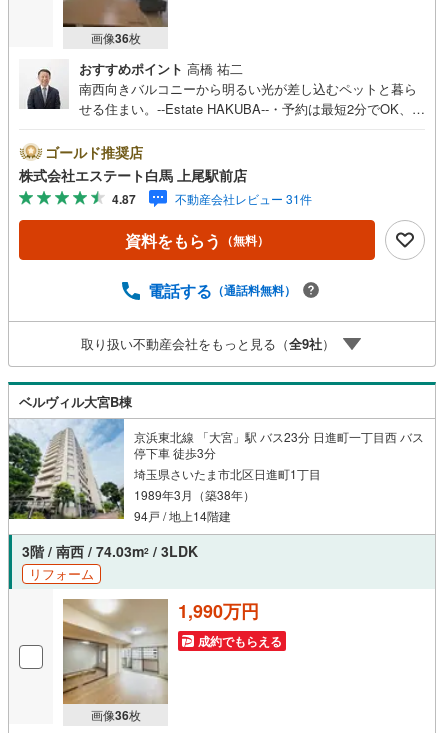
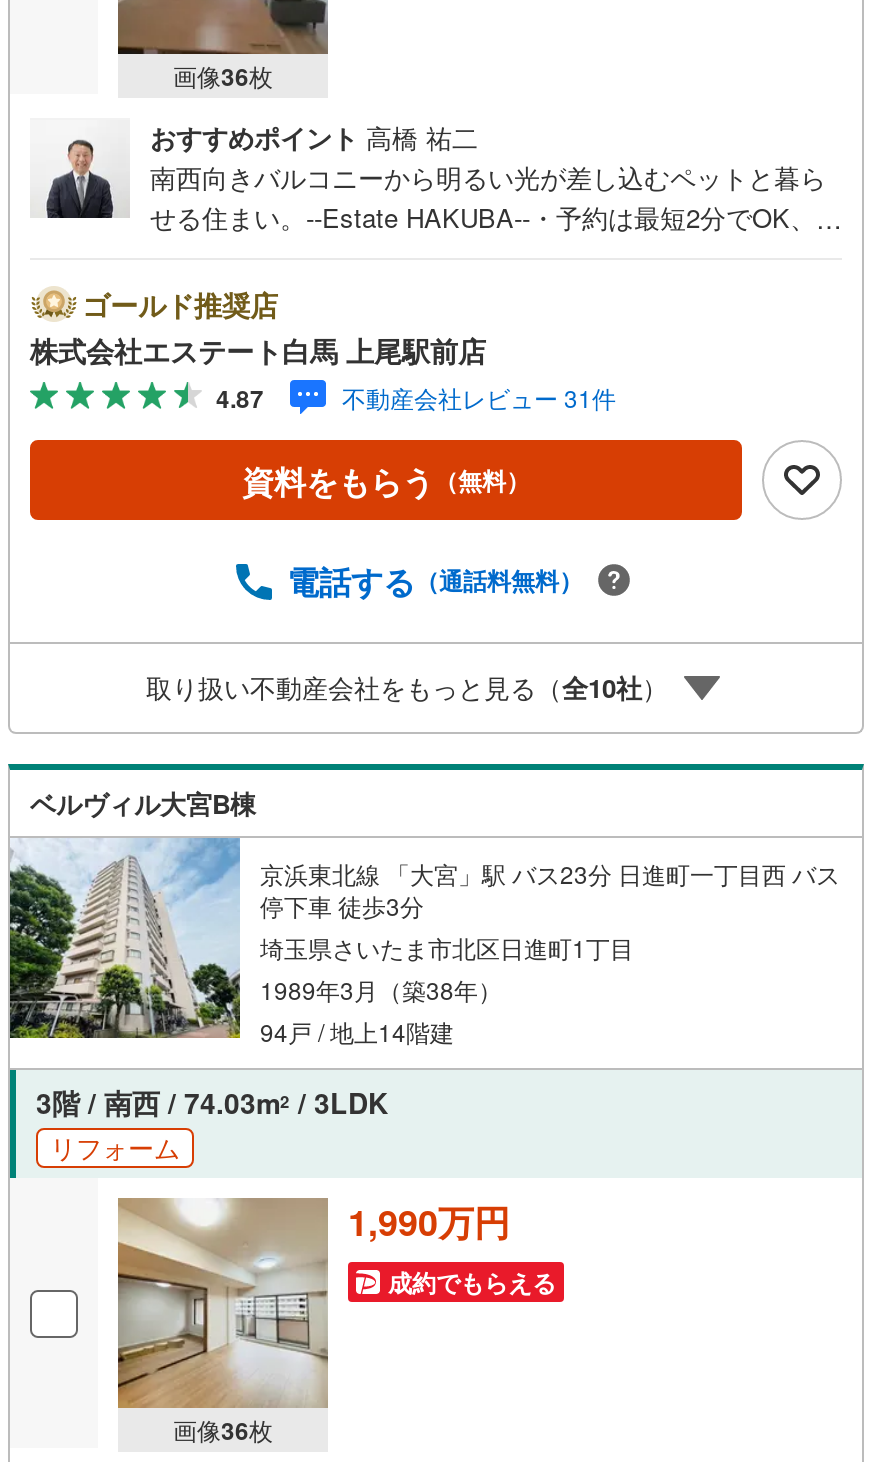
- 取り扱い不動産会社をもっと見る（全9社）
+ 取り扱い不動産会社をもっと見る（全10社）
